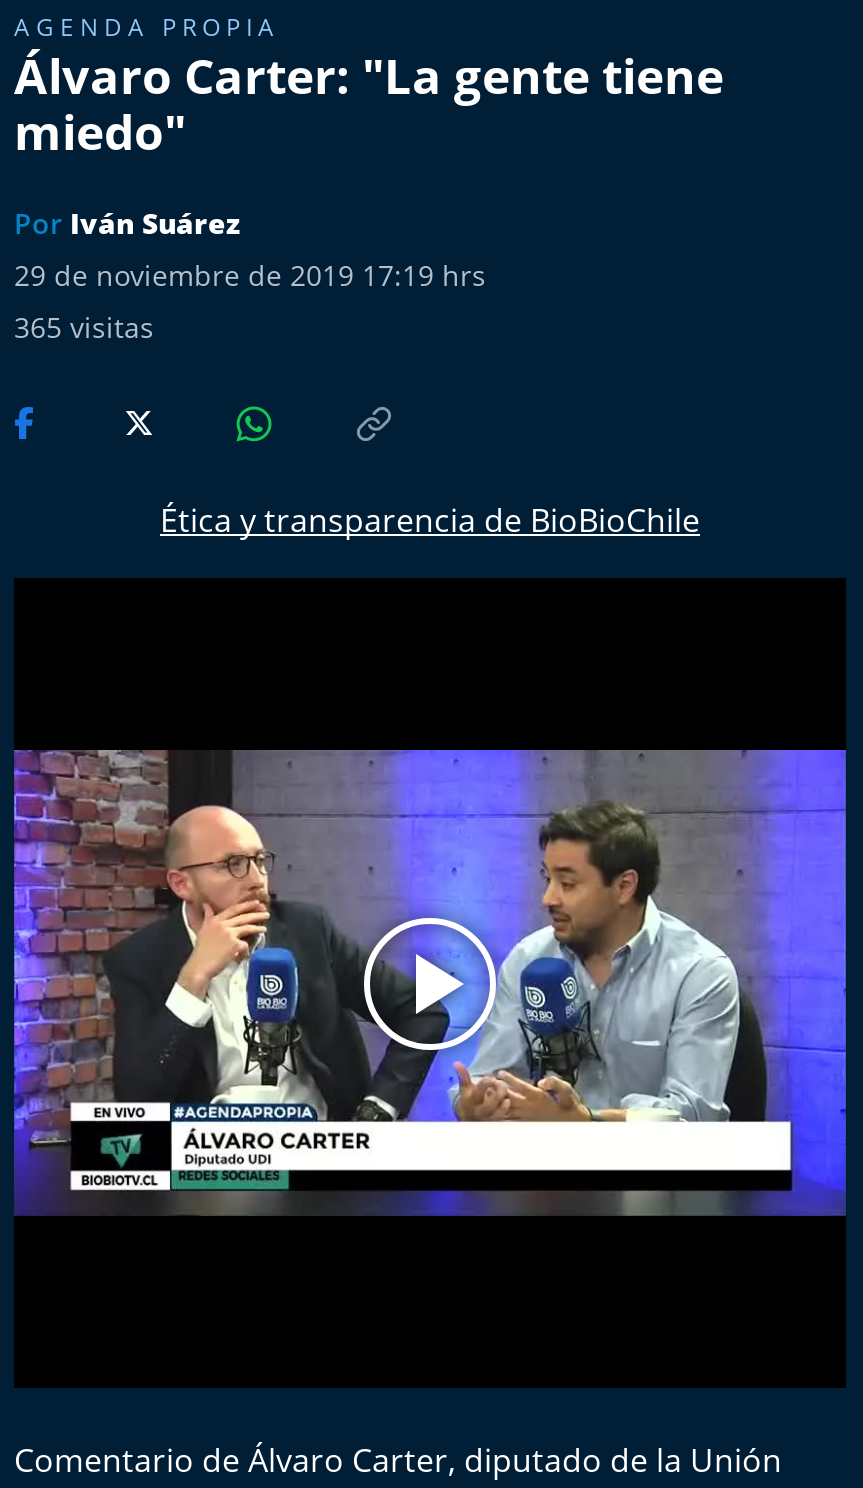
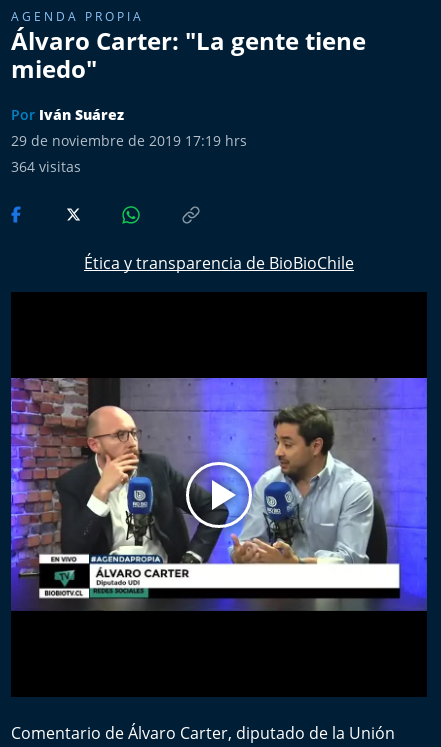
- 365 visitas
+ 364 visitas
